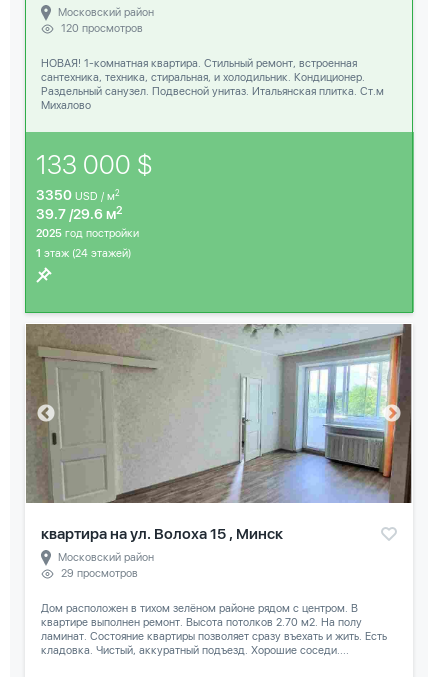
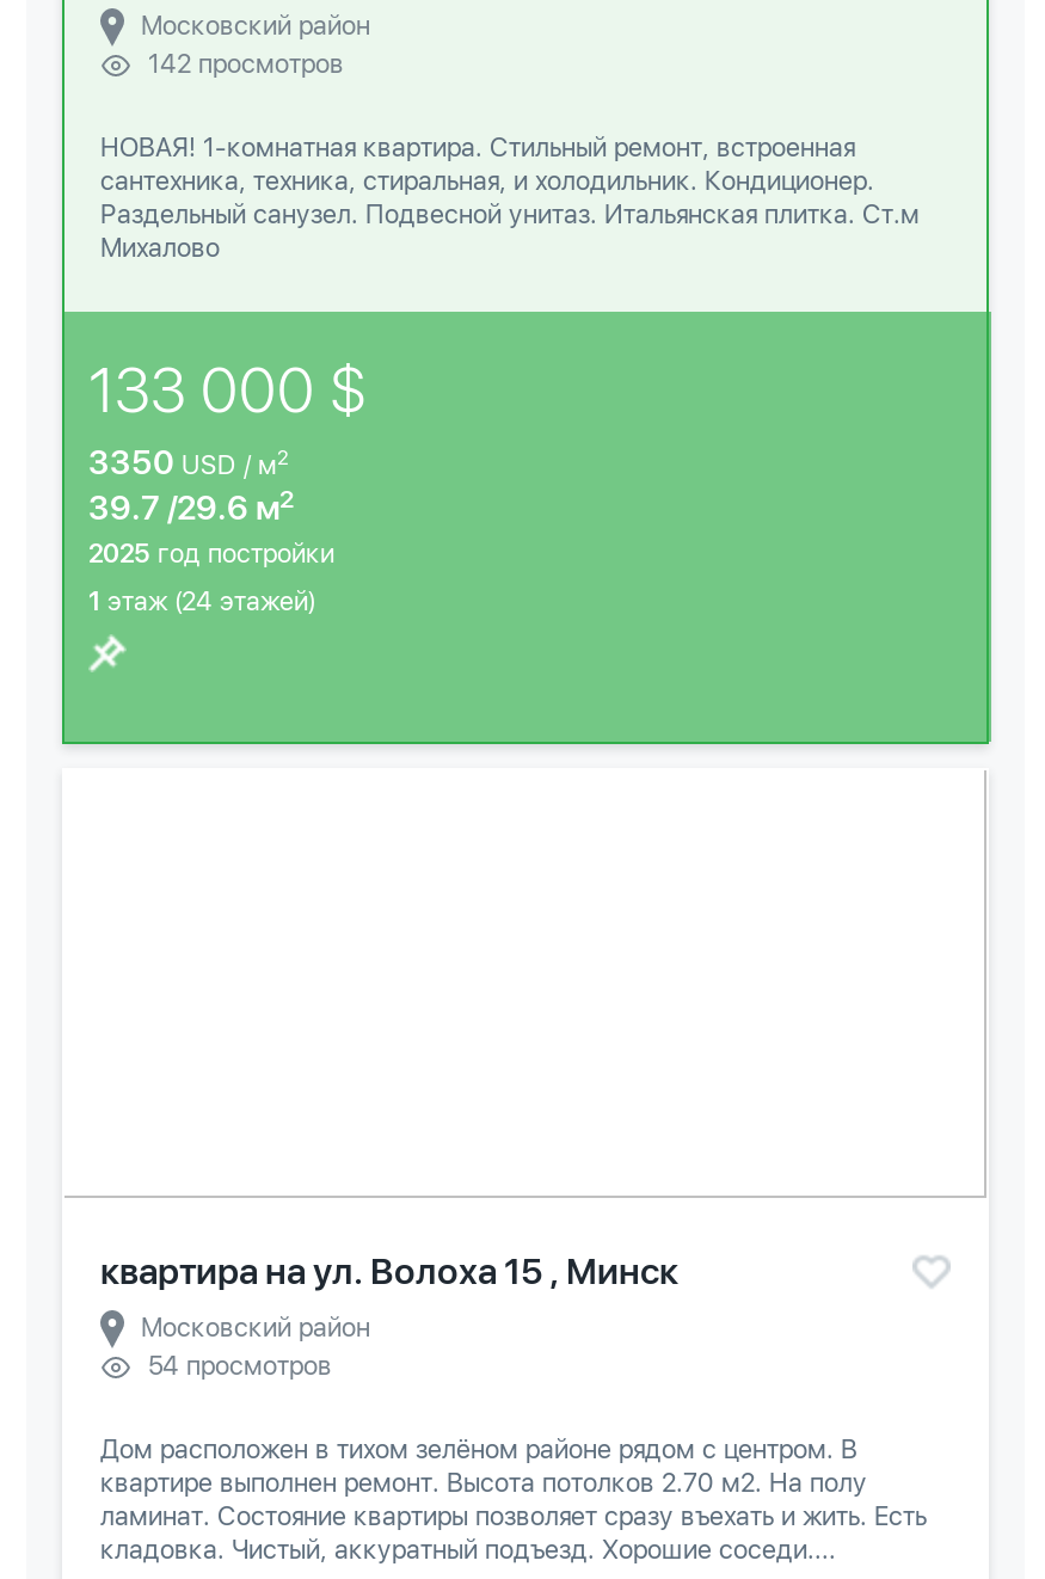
- 120 просмотров
+ 142 просмотров

- [image]

- 29 просмотров
+ 54 просмотров
